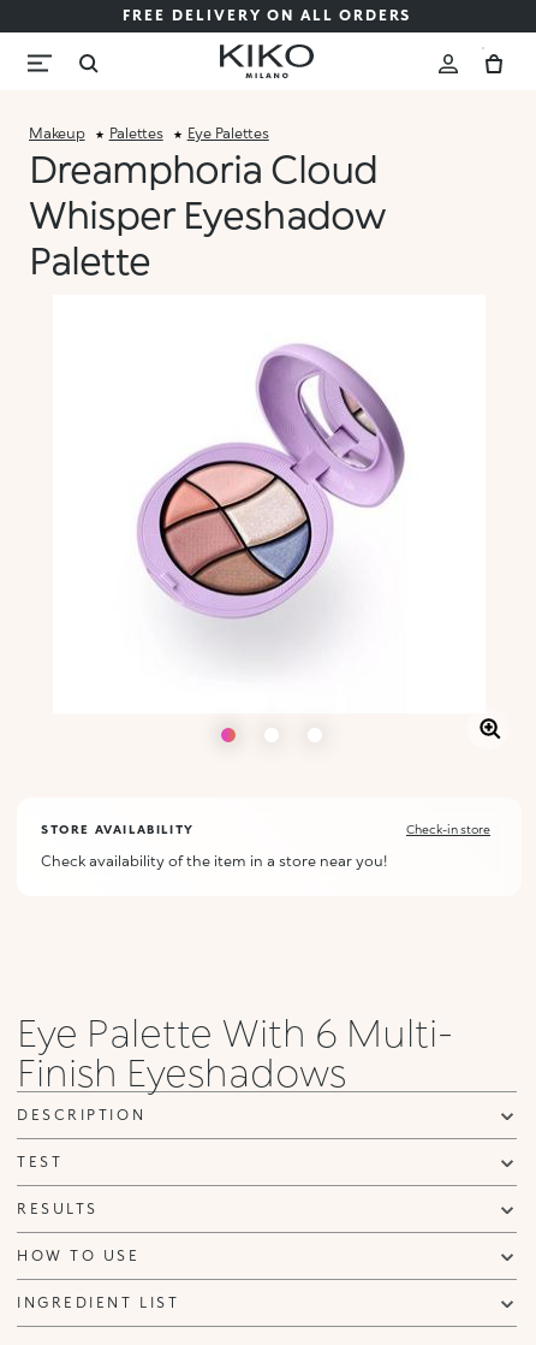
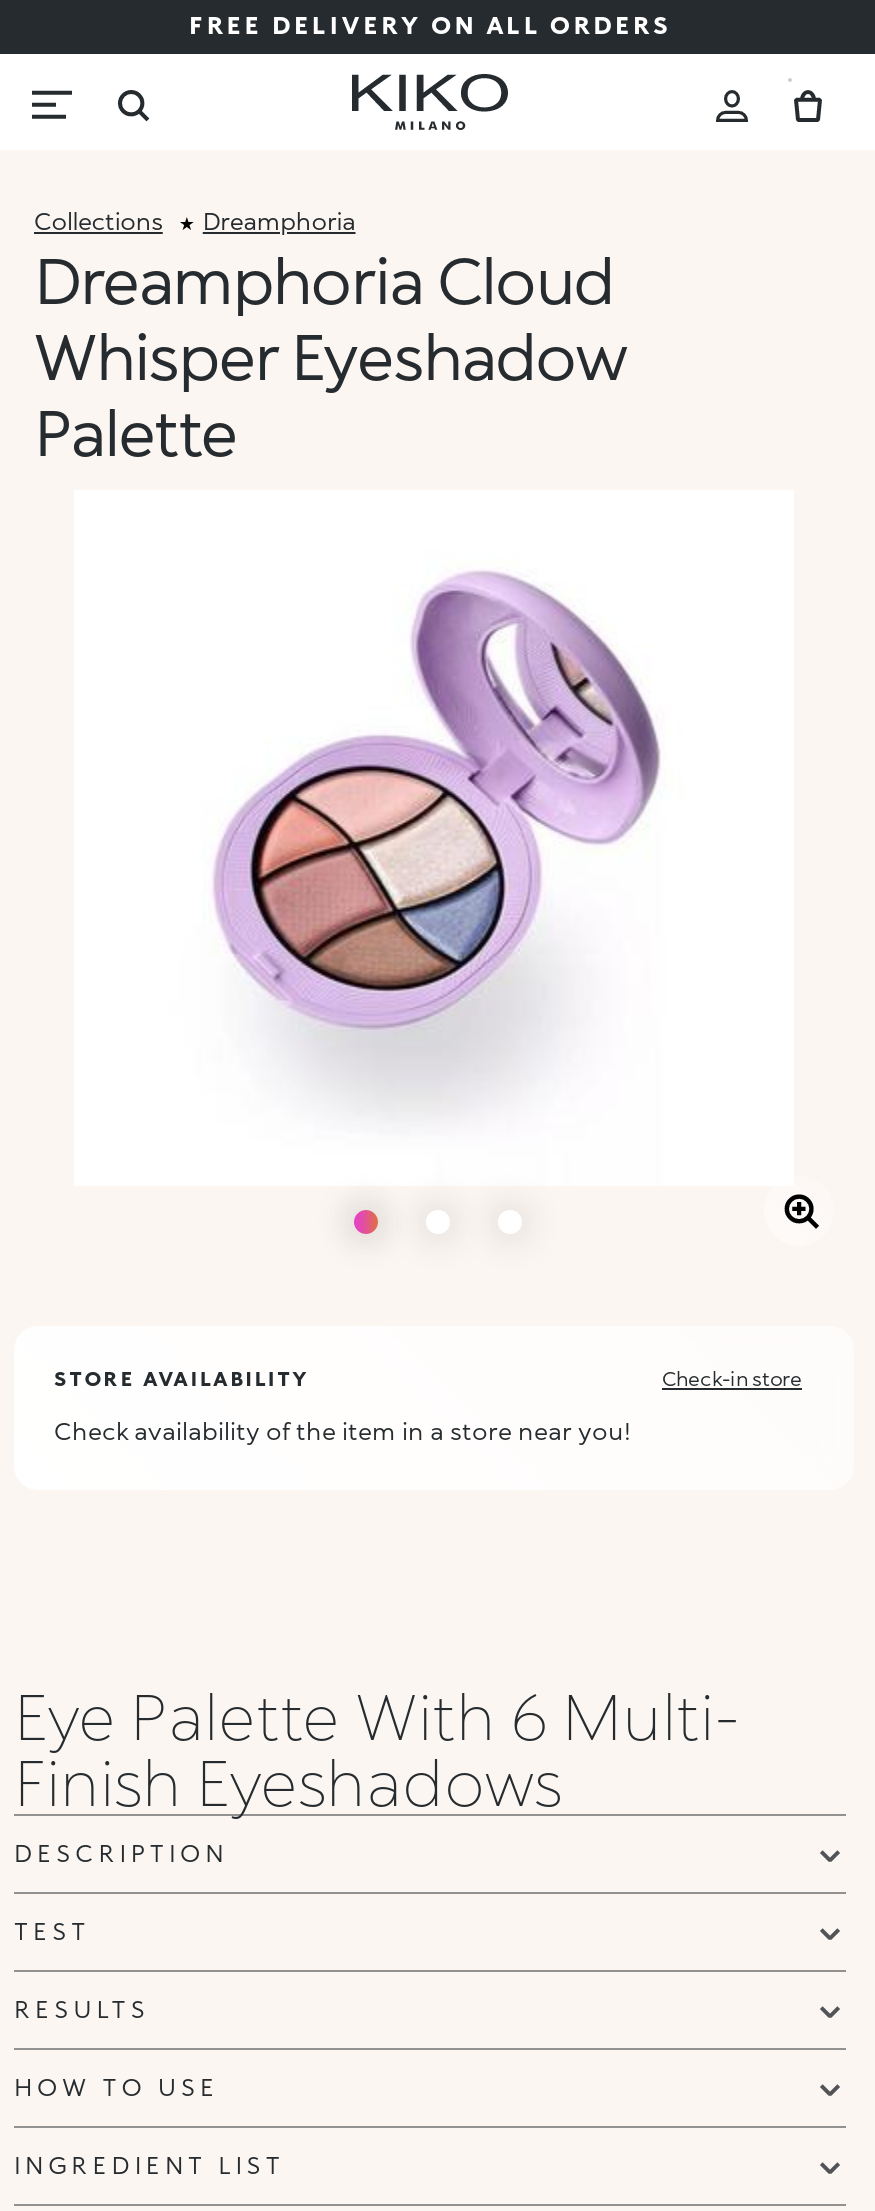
- Makeup
- Palettes
- Eye Palettes
+ Collections
+ Dreamphoria
